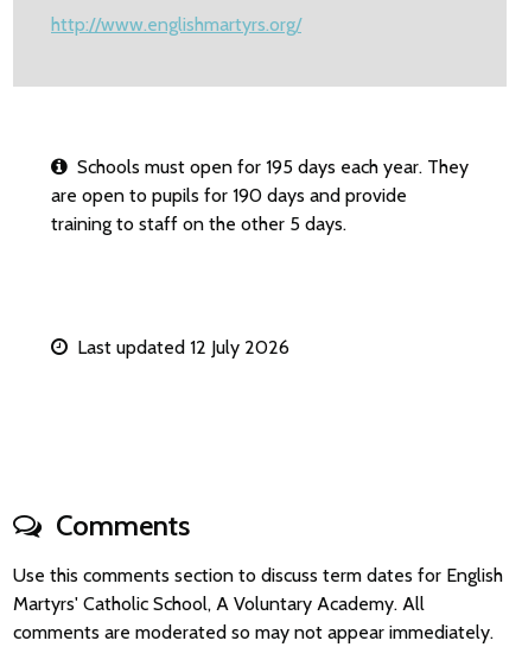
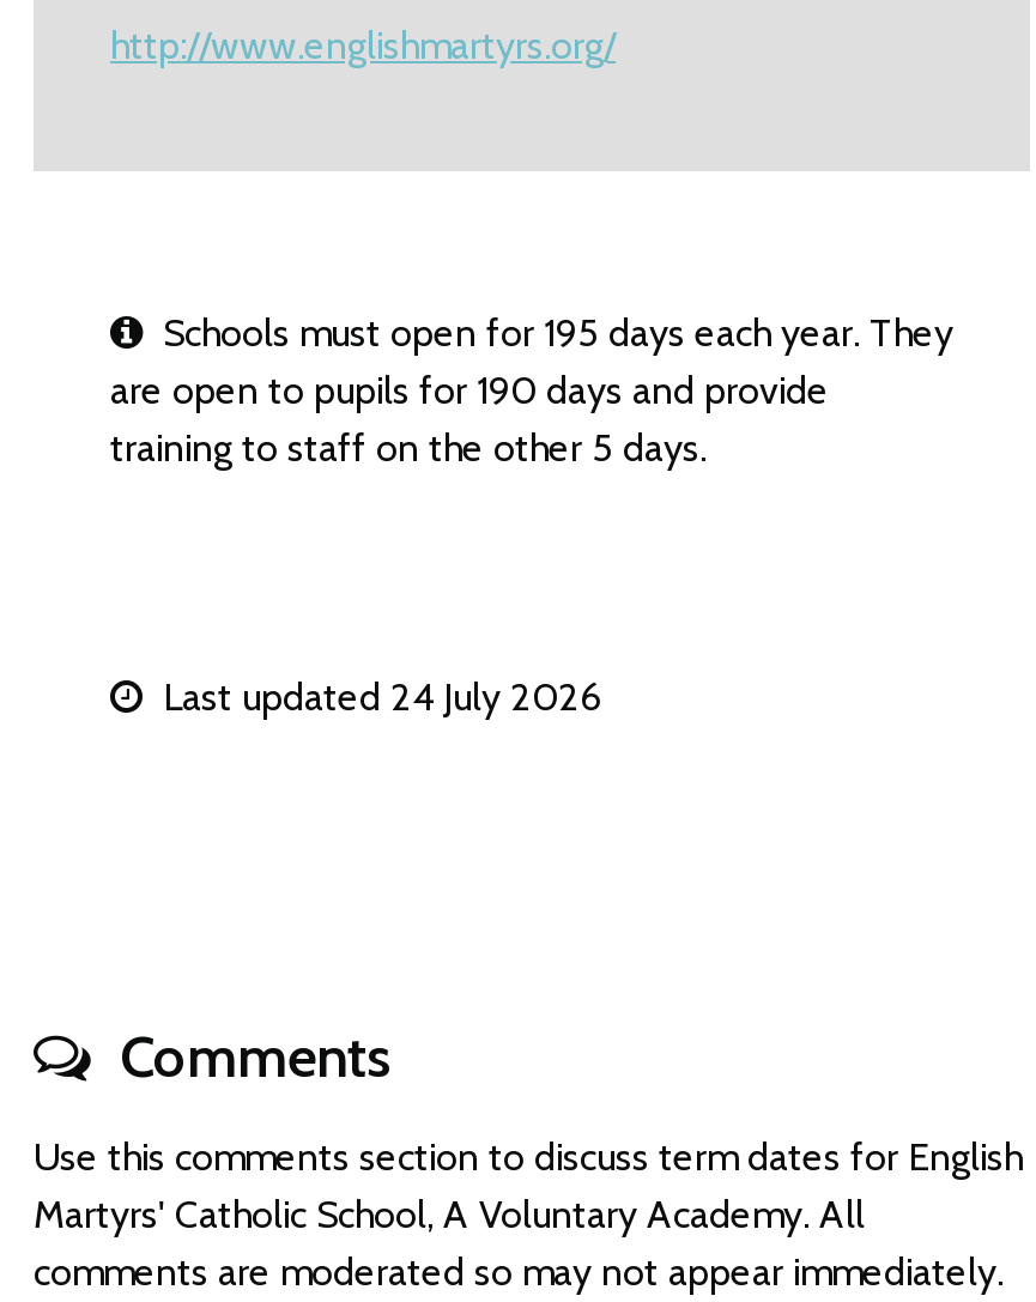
- Last updated 12 July 2026
+ Last updated 24 July 2026
